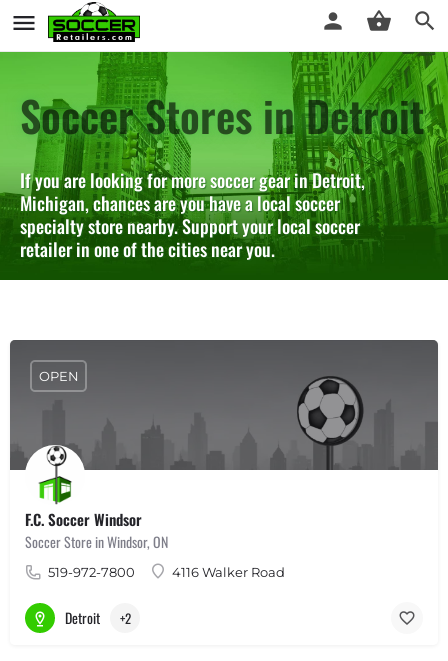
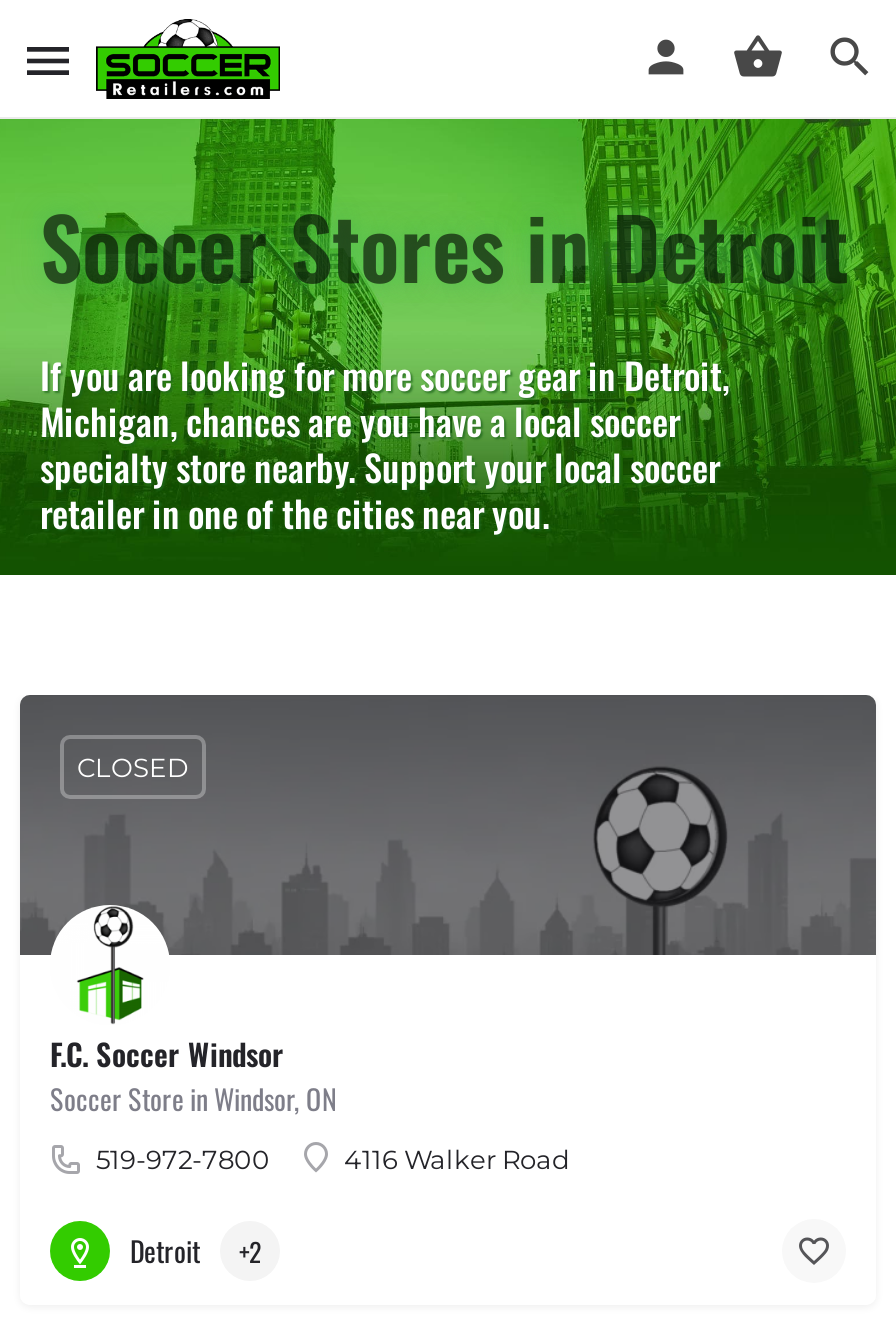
- OPEN
+ CLOSED
